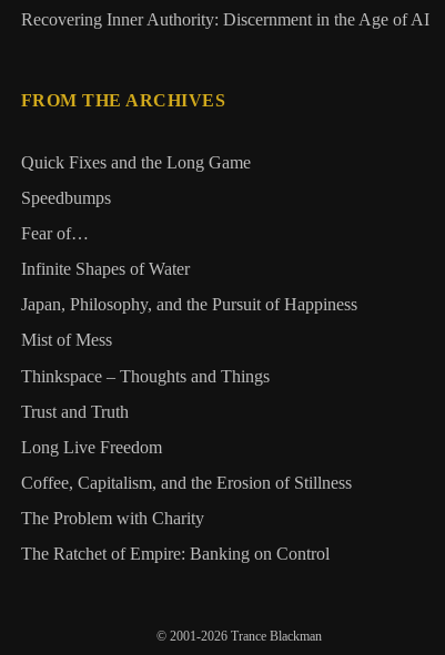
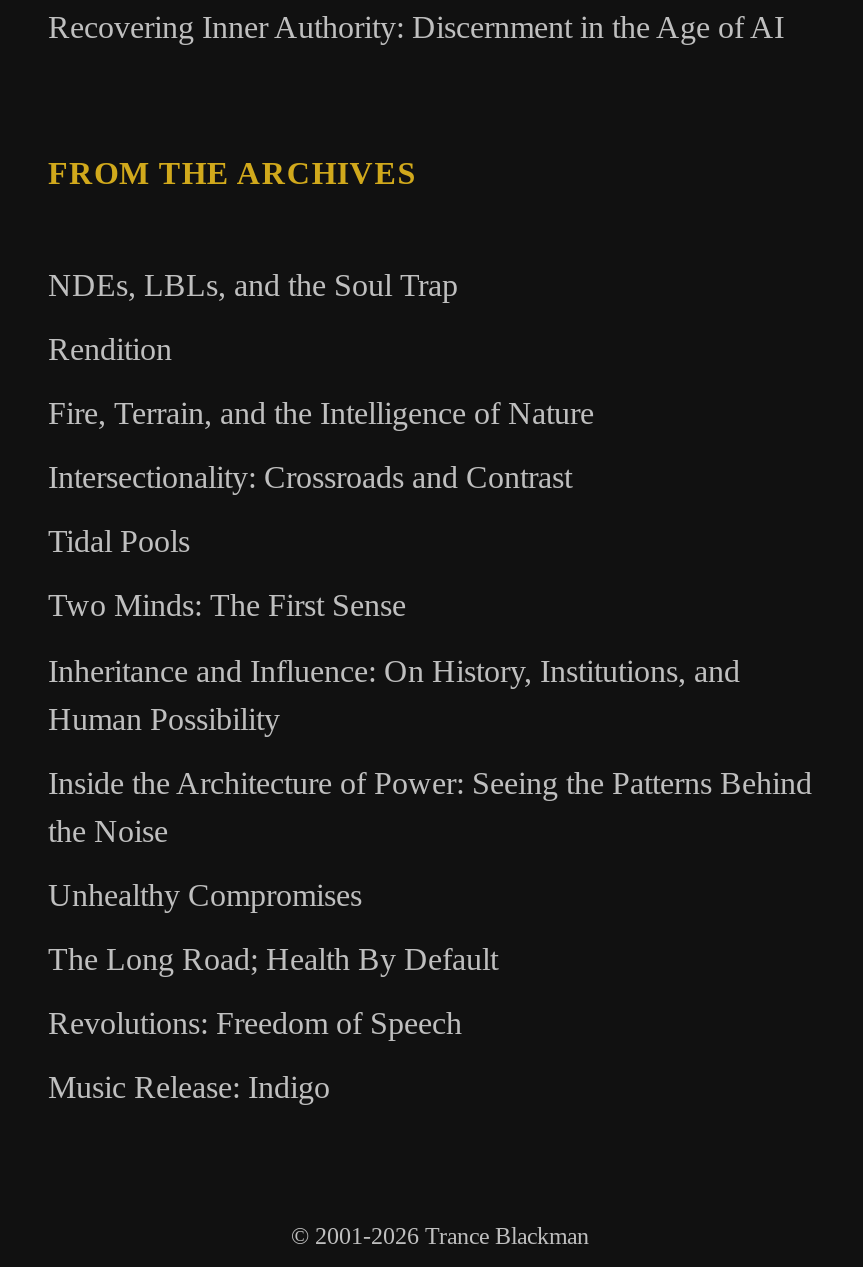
- Quick Fixes and the Long Game
+ NDEs, LBLs, and the Soul Trap

- Speedbumps
+ Rendition

- Fear of…
+ Fire, Terrain, and the Intelligence of Nature

- Infinite Shapes of Water
+ Intersectionality: Crossroads and Contrast

- Japan, Philosophy, and the Pursuit of Happiness
+ Tidal Pools

- Mist of Mess
+ Two Minds: The First Sense

- Thinkspace – Thoughts and Things
+ Inheritance and Influence: On History, Institutions, and
+ Human Possibility

- Trust and Truth
+ Inside the Architecture of Power: Seeing the Patterns Behind
+ the Noise

- Long Live Freedom
+ Unhealthy Compromises

- Coffee, Capitalism, and the Erosion of Stillness
+ The Long Road; Health By Default

- The Problem with Charity
+ Revolutions: Freedom of Speech

- The Ratchet of Empire: Banking on Control
+ Music Release: Indigo
